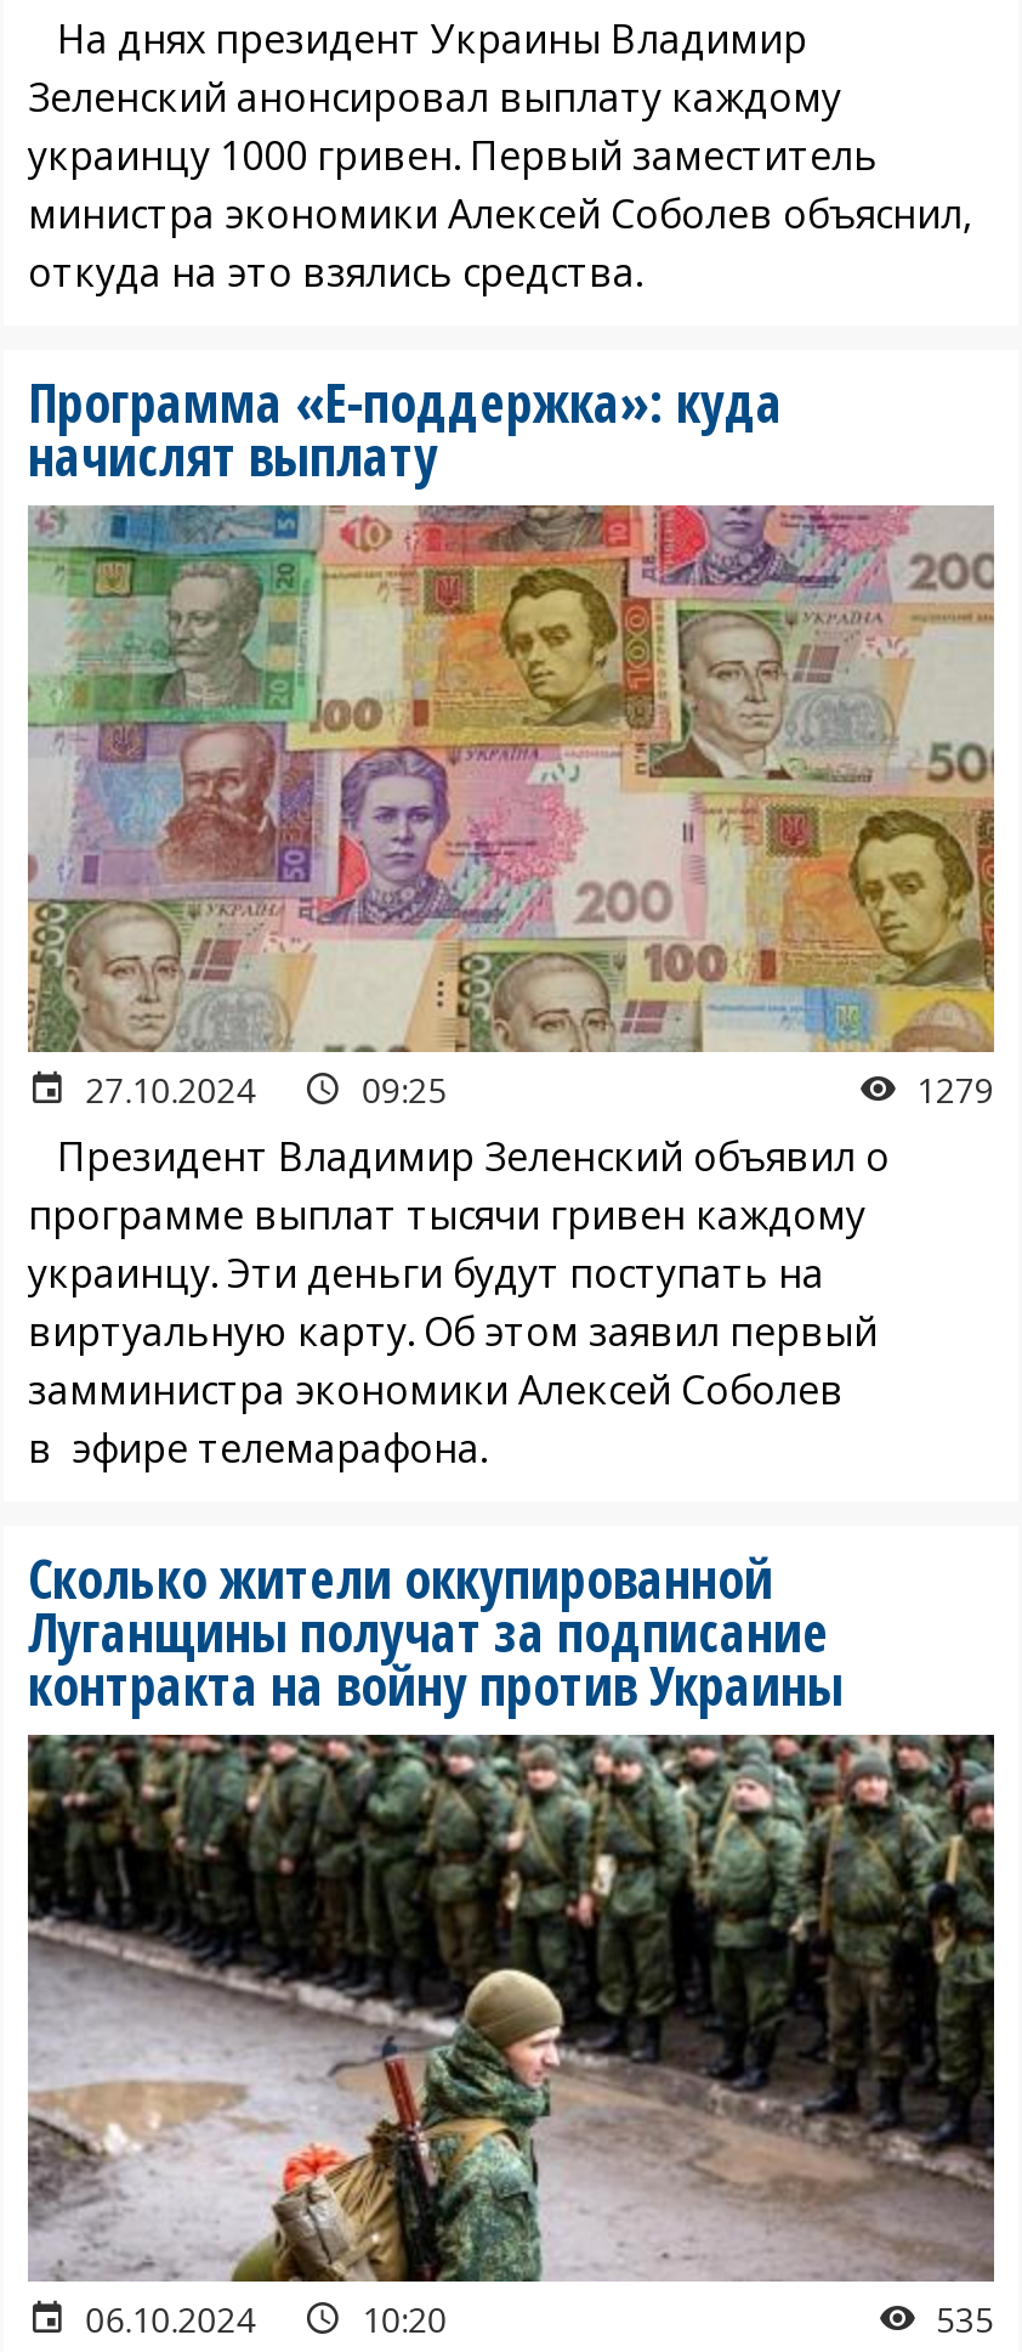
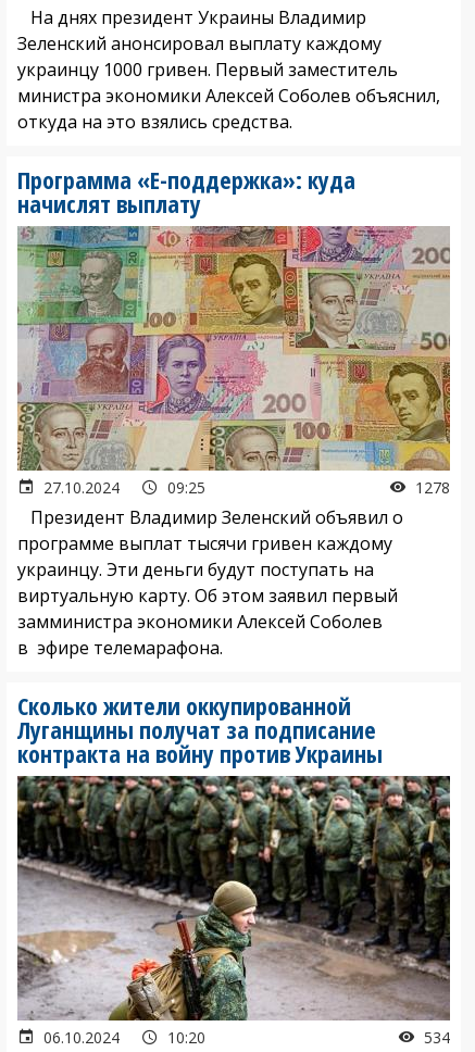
- 1279
+ 1278

- 535
+ 534
